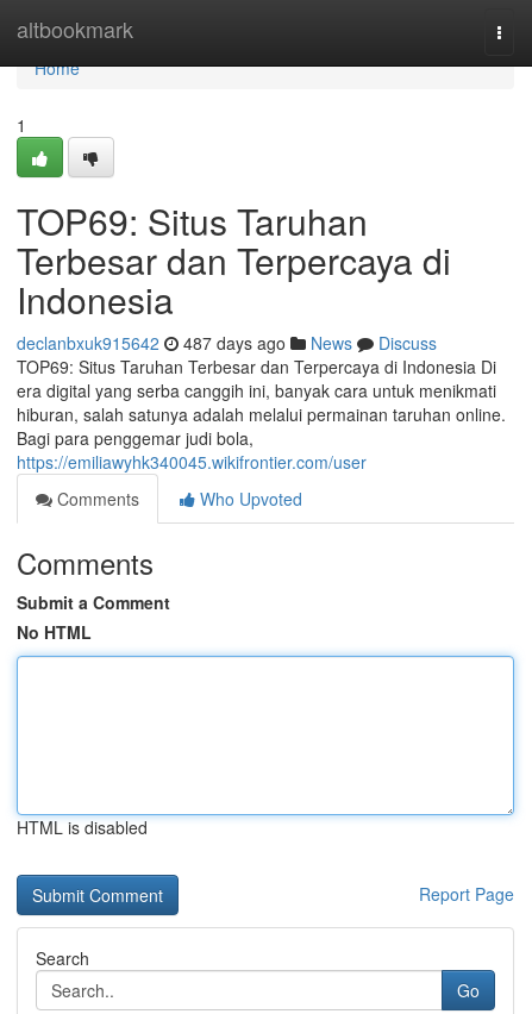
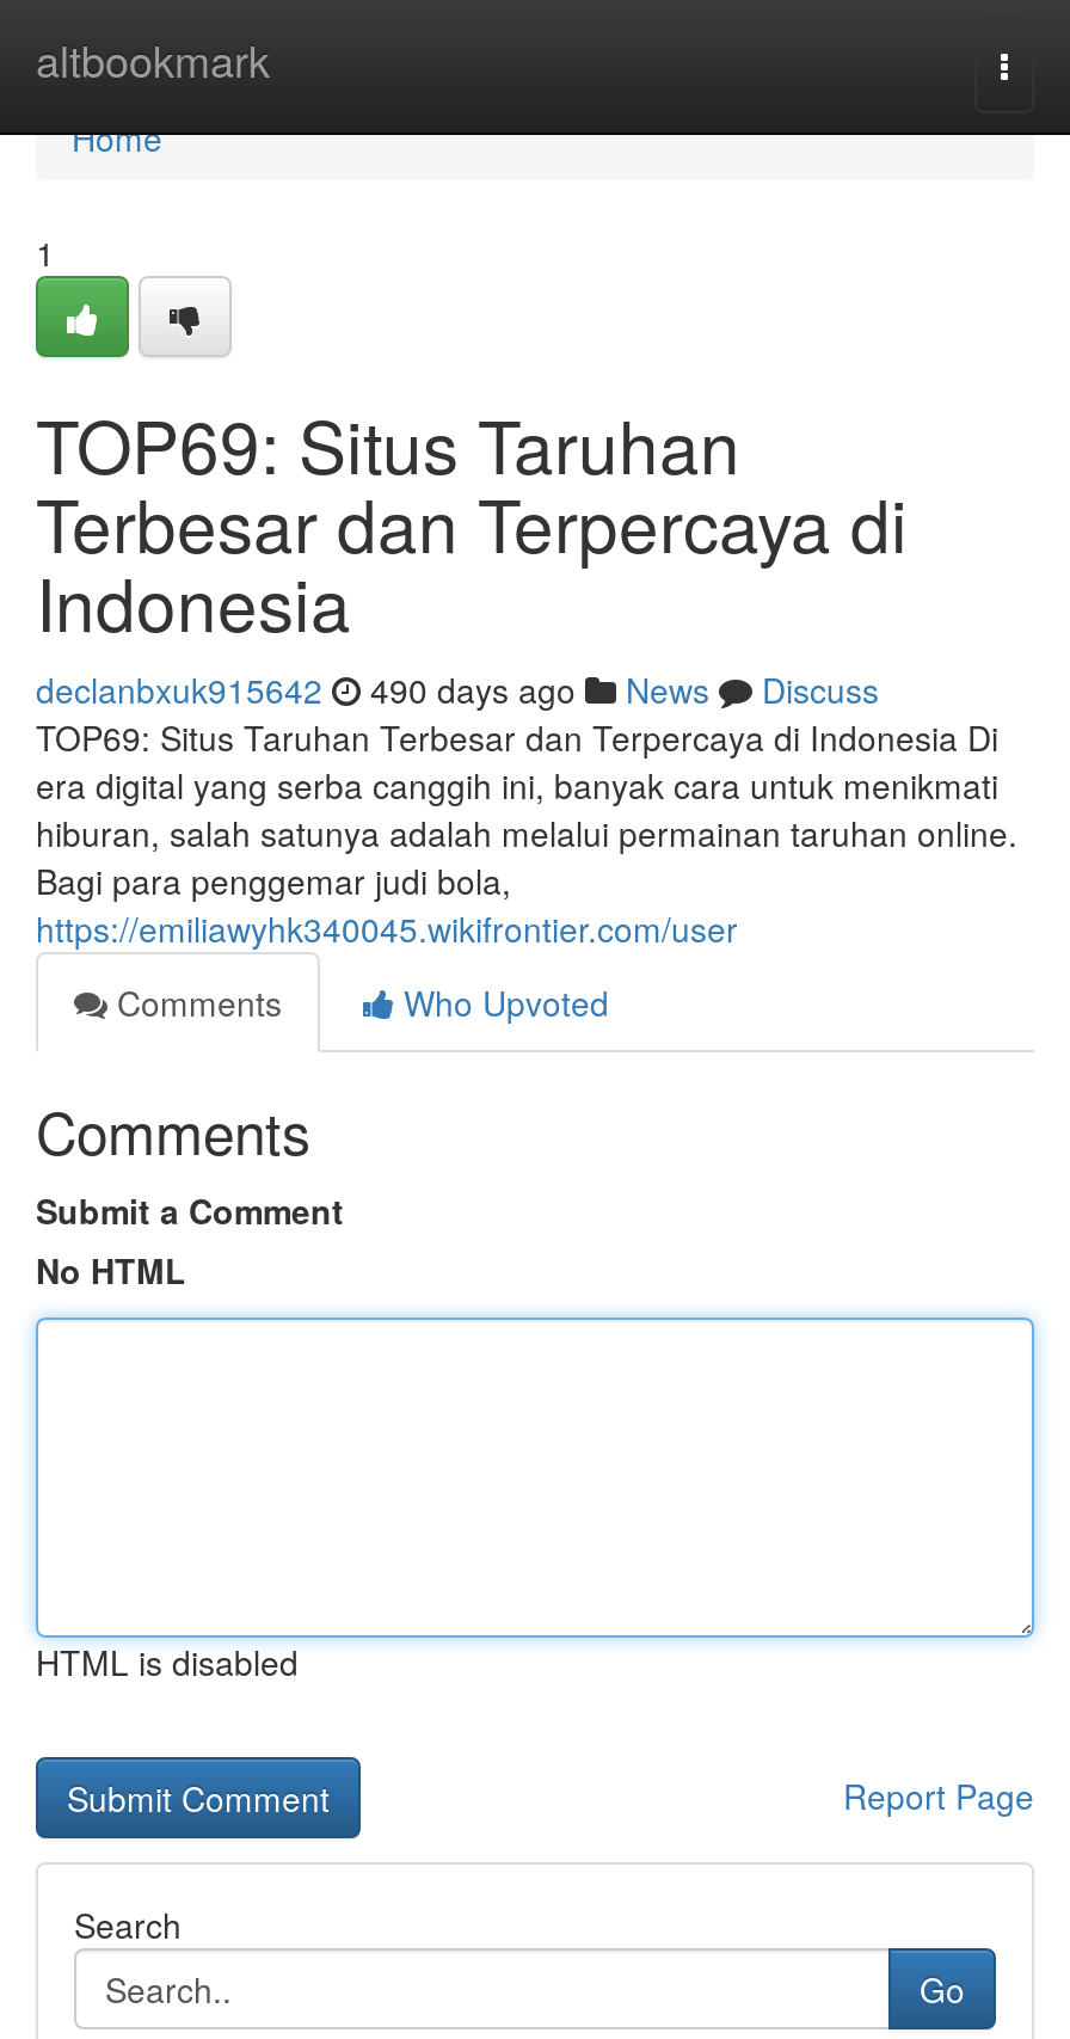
- declanbxuk915642 487 days ago News Discuss
+ declanbxuk915642 490 days ago News Discuss
